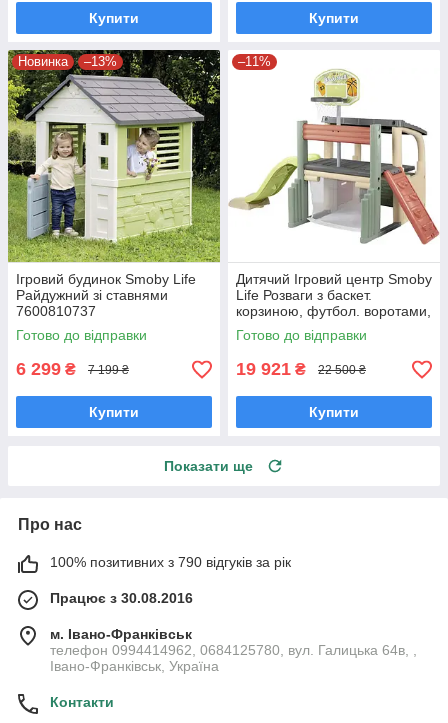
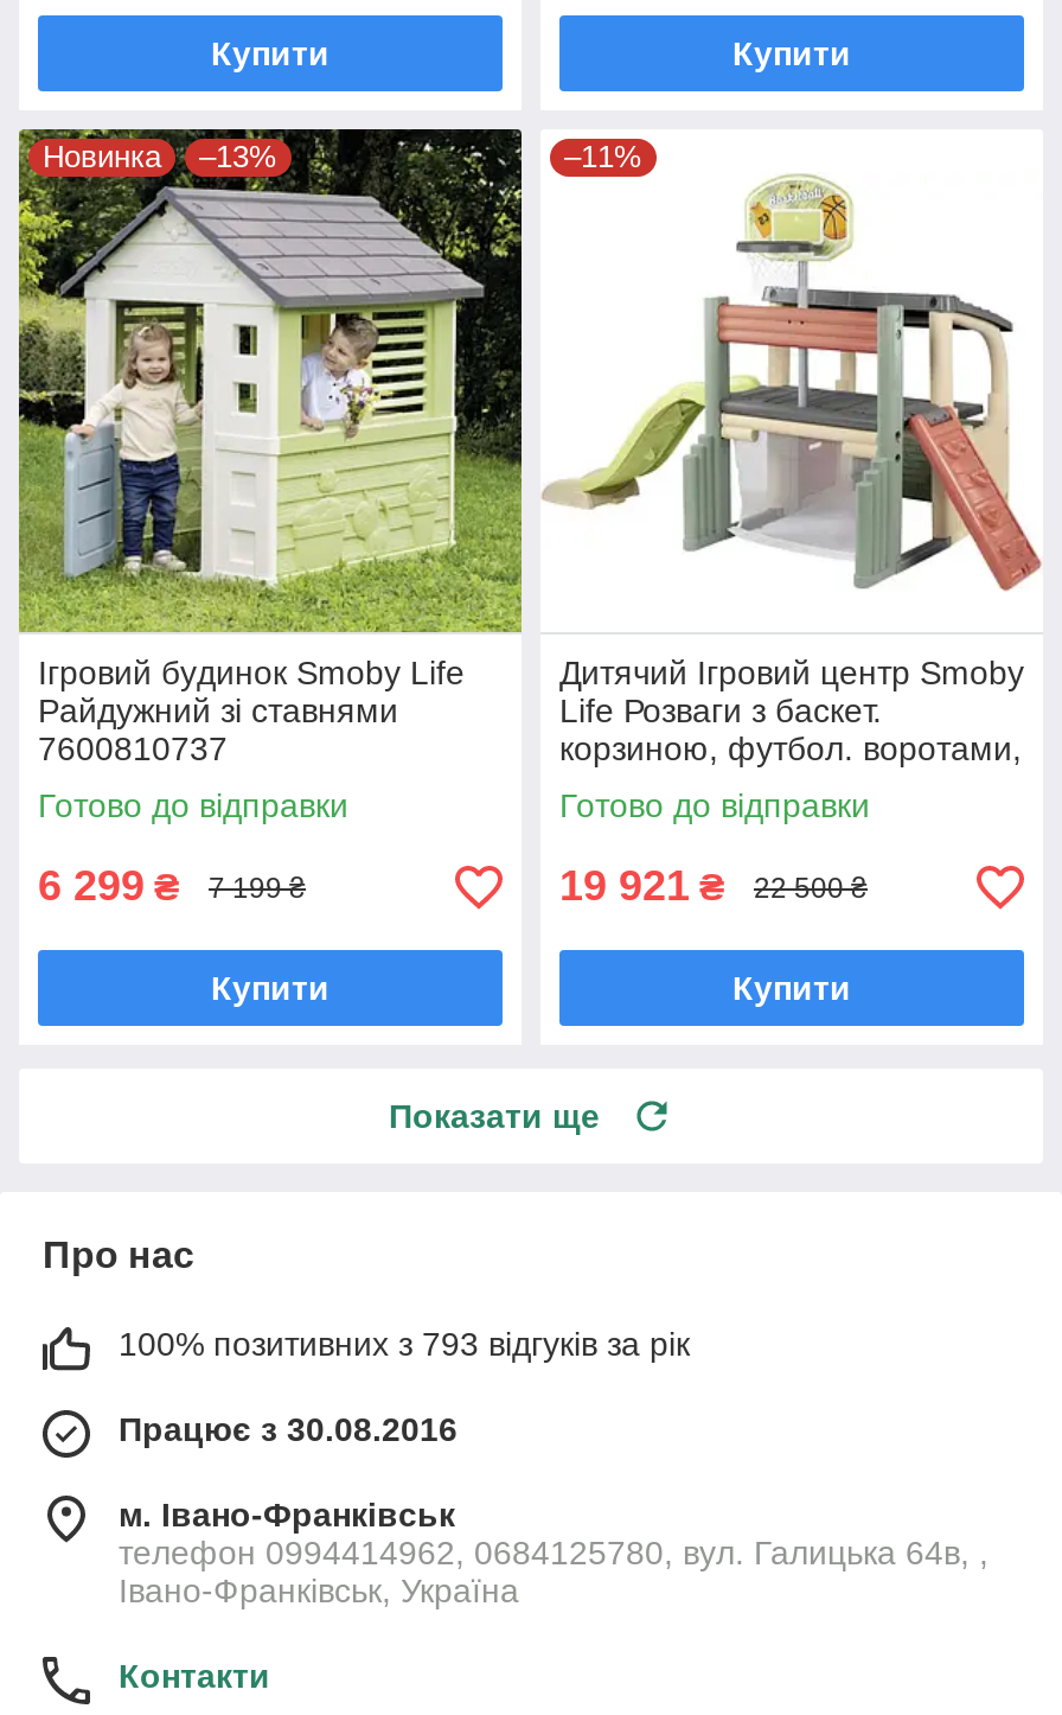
- 100% позитивних з 790 відгуків за рік
+ 100% позитивних з 793 відгуків за рік
